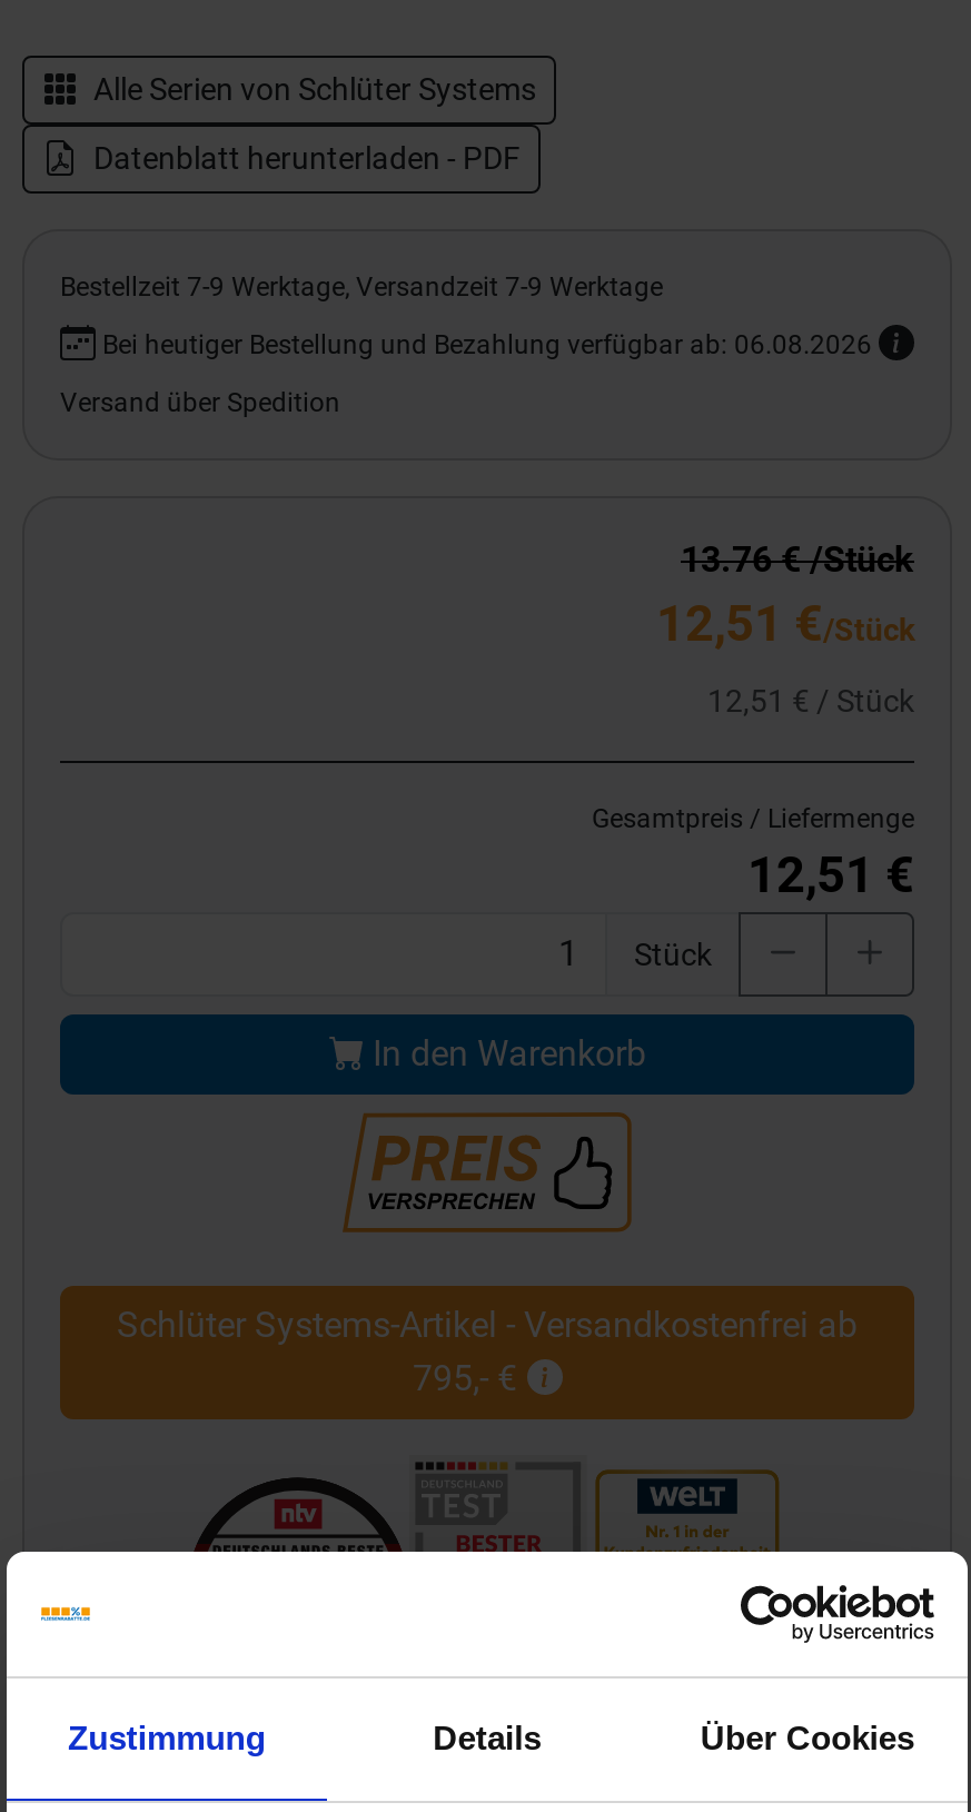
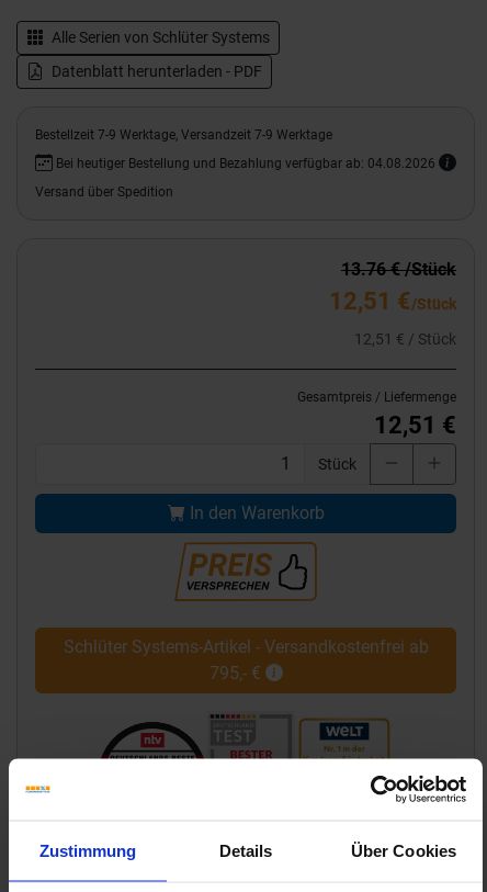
- Bei heutiger Bestellung und Bezahlung verfügbar ab: 06.08.2026
+ Bei heutiger Bestellung und Bezahlung verfügbar ab: 04.08.2026
